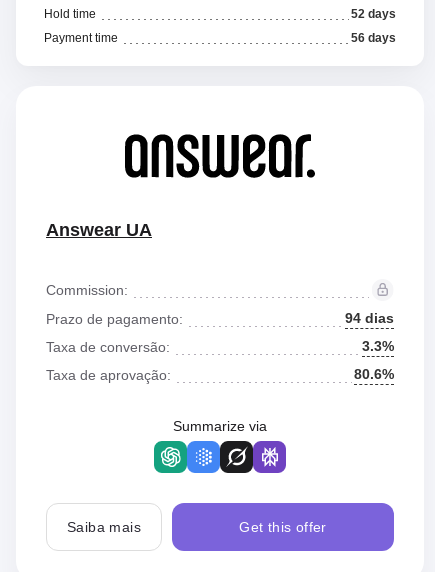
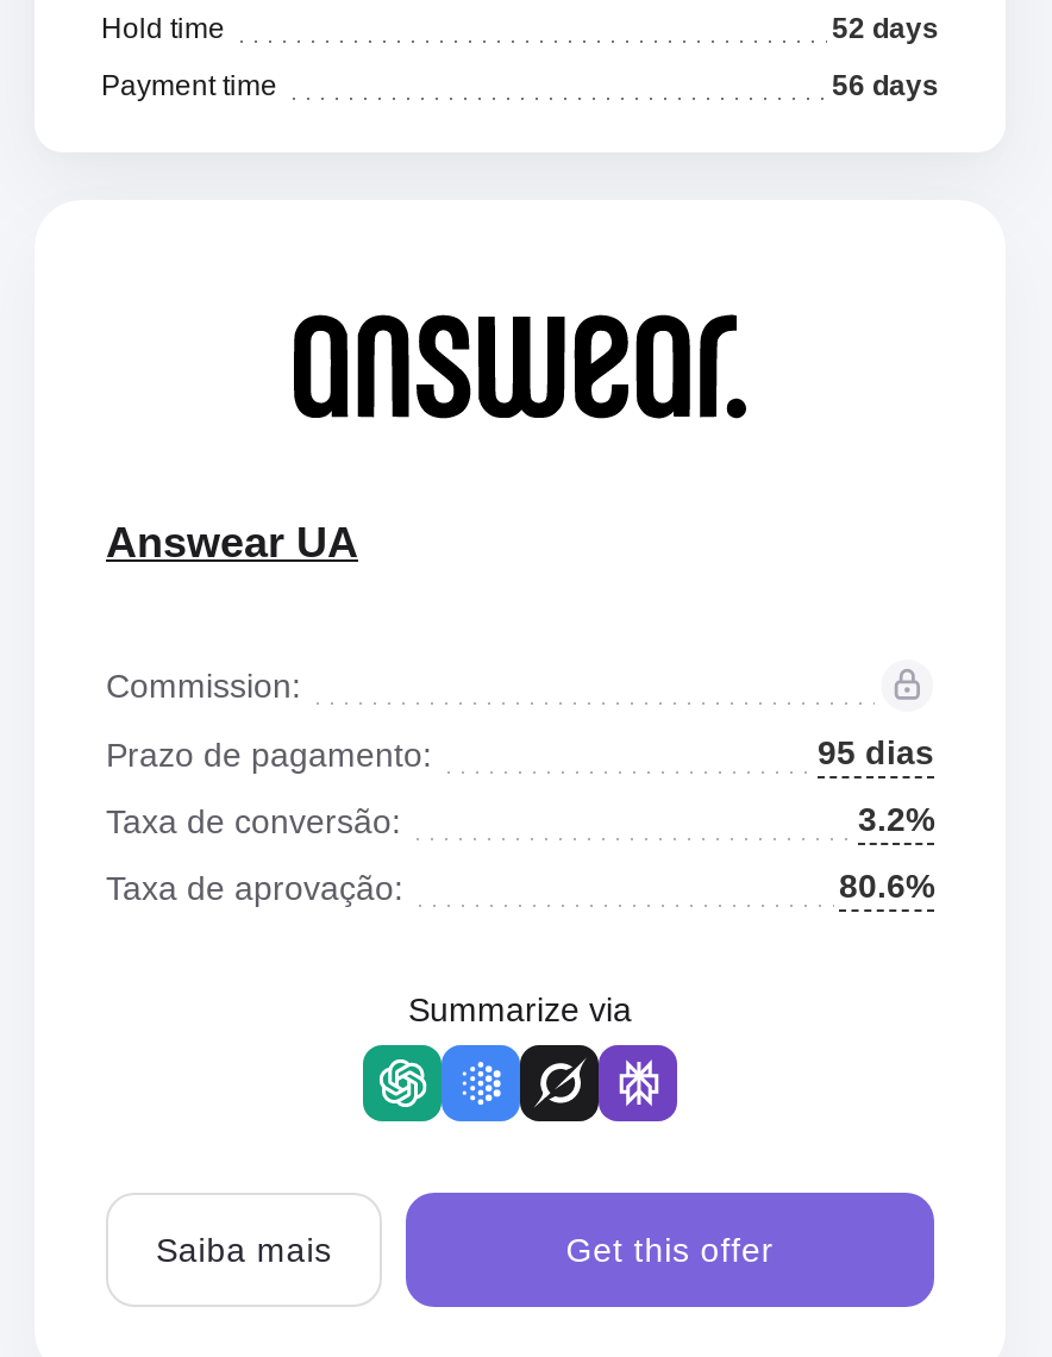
- 94 dias
+ 95 dias

- 3.3%
+ 3.2%
